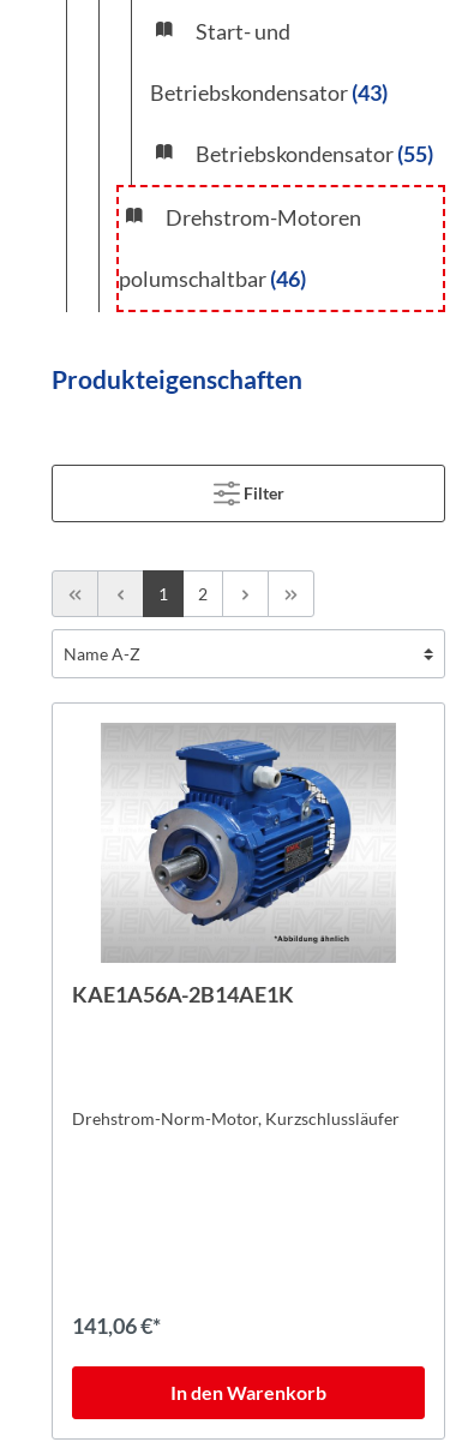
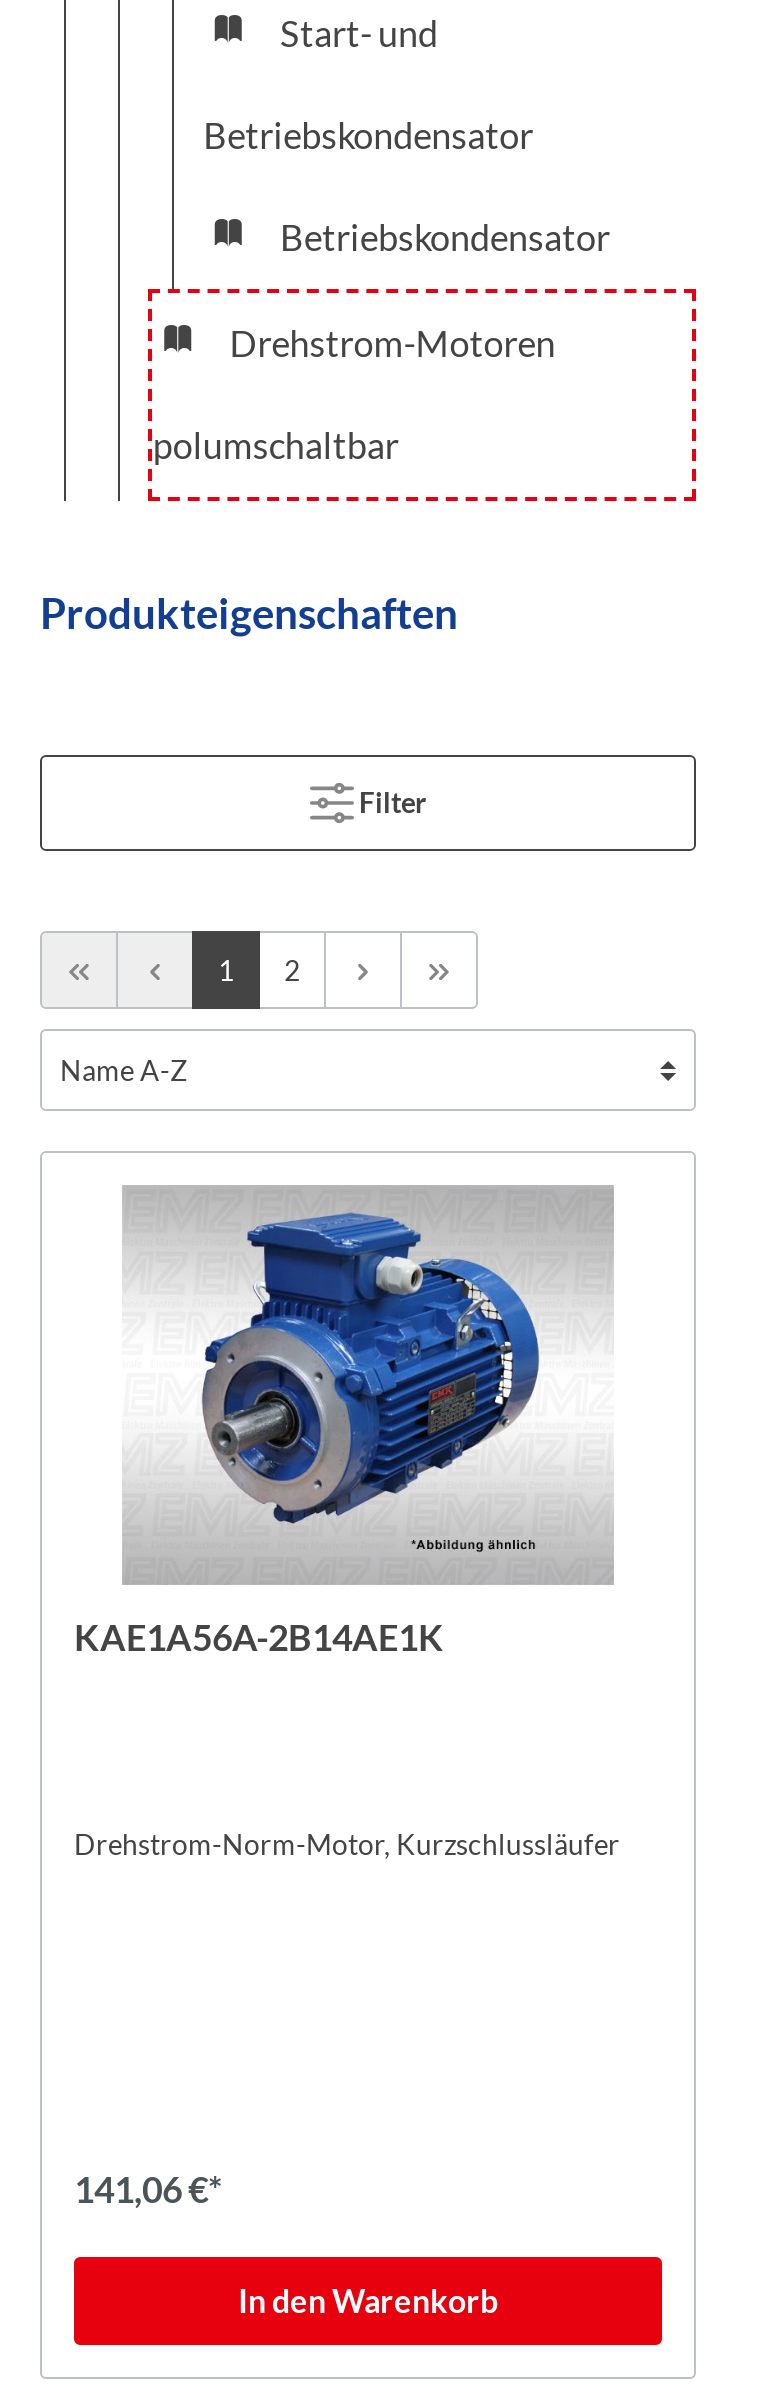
- Betriebskondensator (43)
+ Betriebskondensator

- Betriebskondensator (55)
+ Betriebskondensator

- polumschaltbar (46)
+ polumschaltbar
